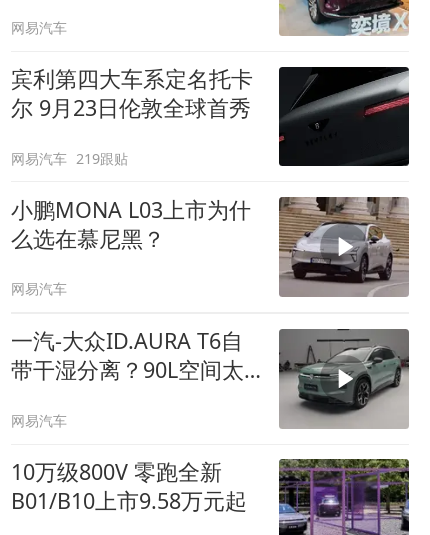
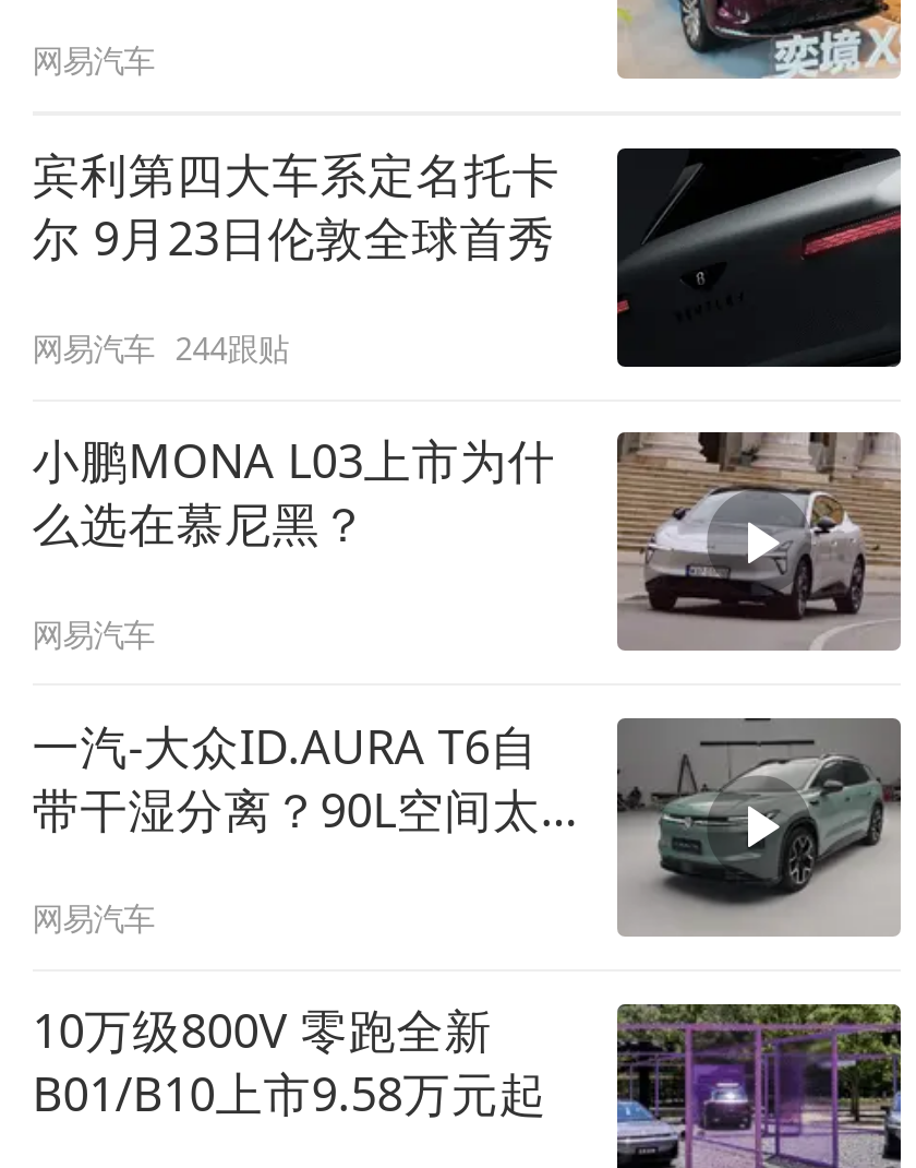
- 网易汽车 219跟贴
+ 网易汽车 244跟贴
